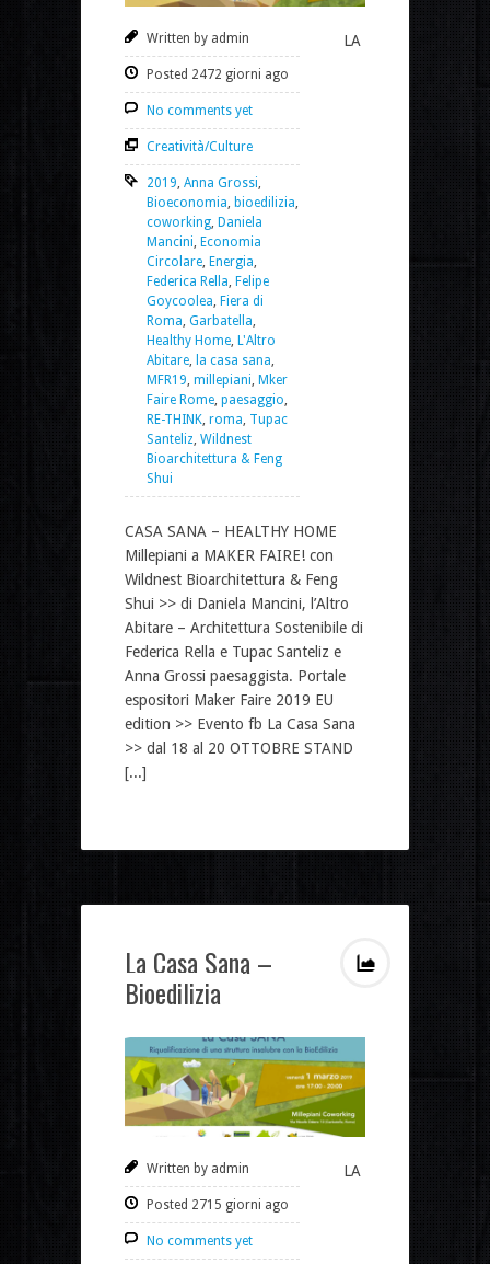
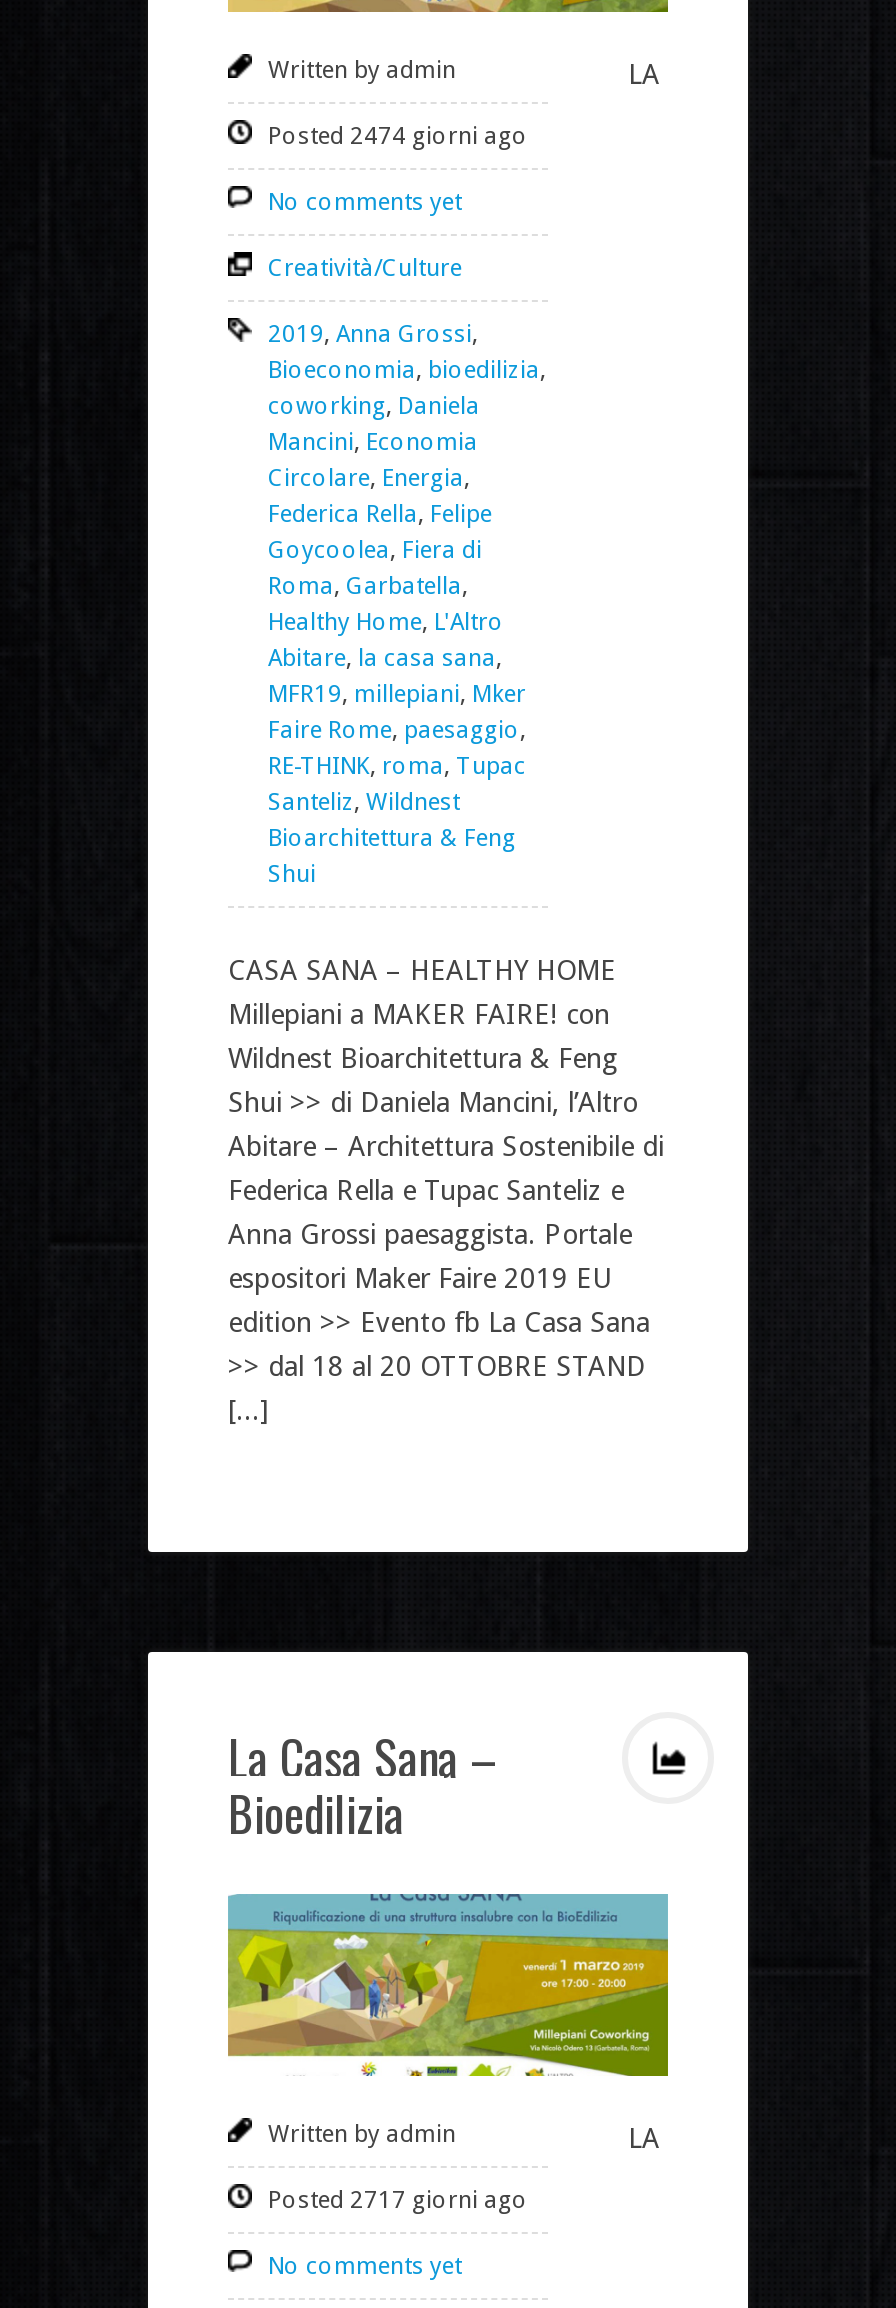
- Posted 2472 giorni ago
+ Posted 2474 giorni ago

- Posted 2715 giorni ago
+ Posted 2717 giorni ago
